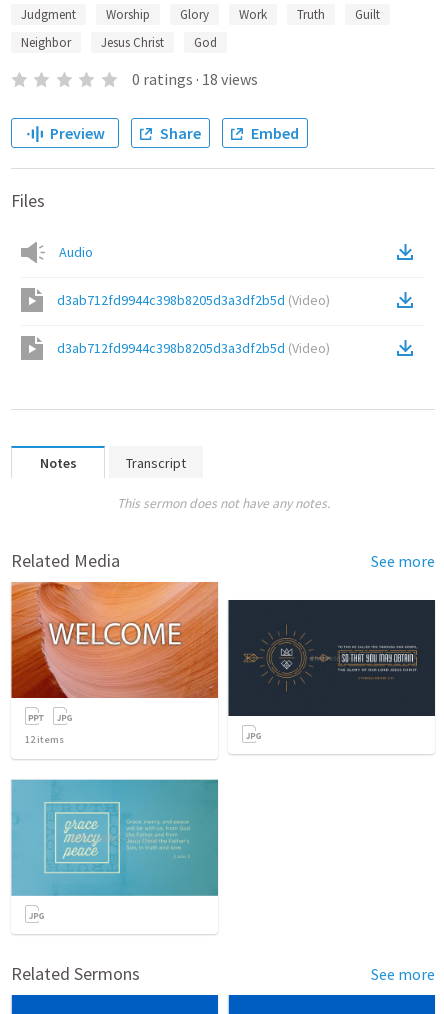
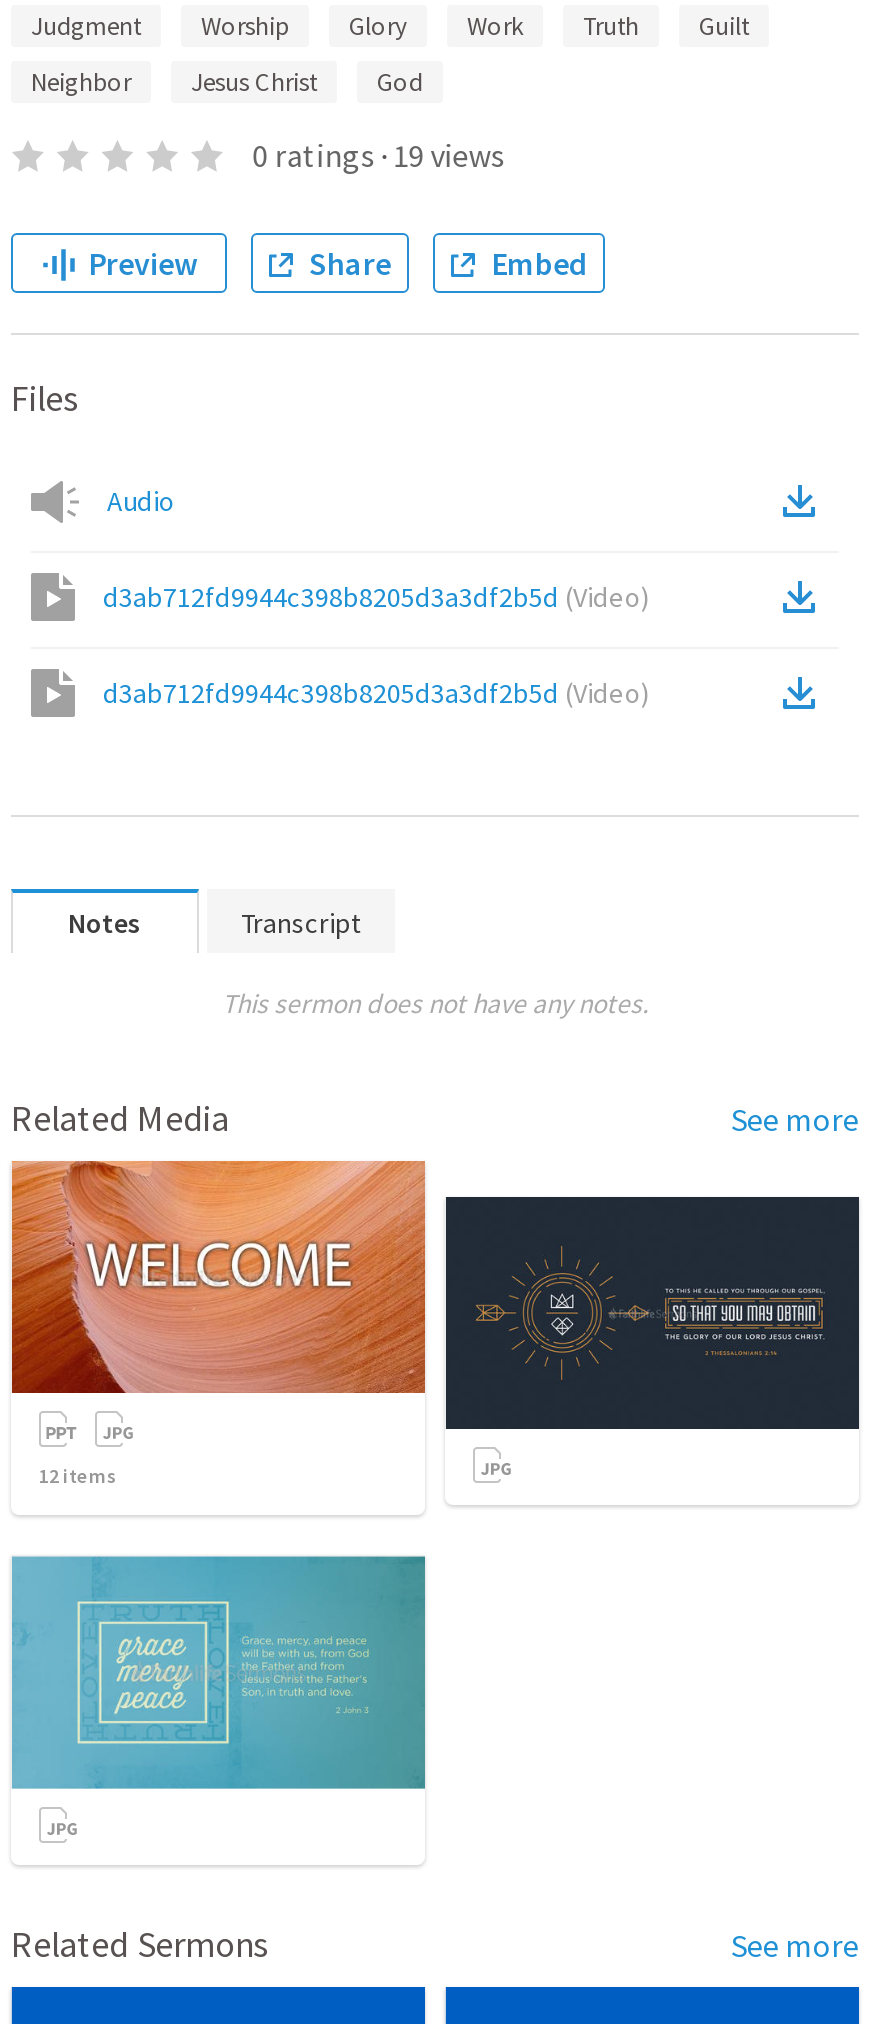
- 0 ratings · 18 views
+ 0 ratings · 19 views
